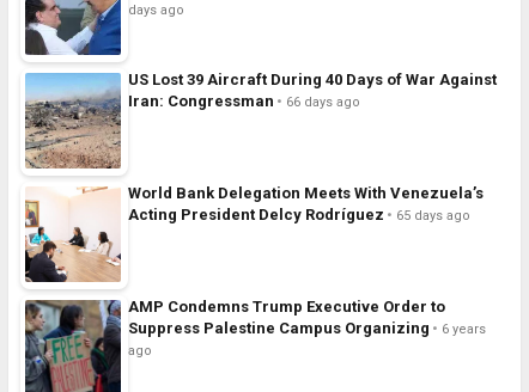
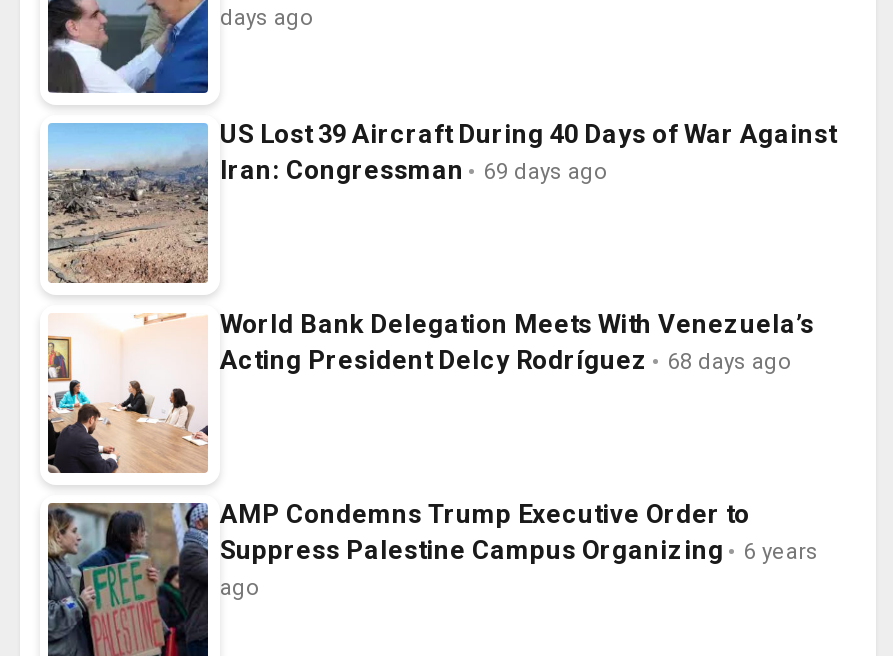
- Iran: Congressman 66 days ago
+ Iran: Congressman 69 days ago

- Acting President Delcy Rodríguez 65 days ago
+ Acting President Delcy Rodríguez 68 days ago
